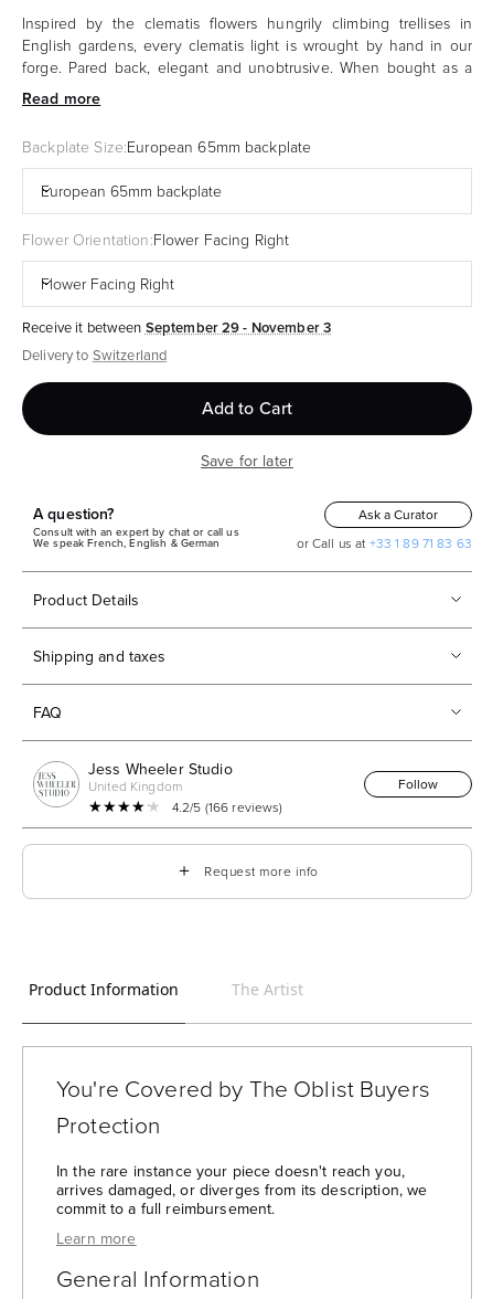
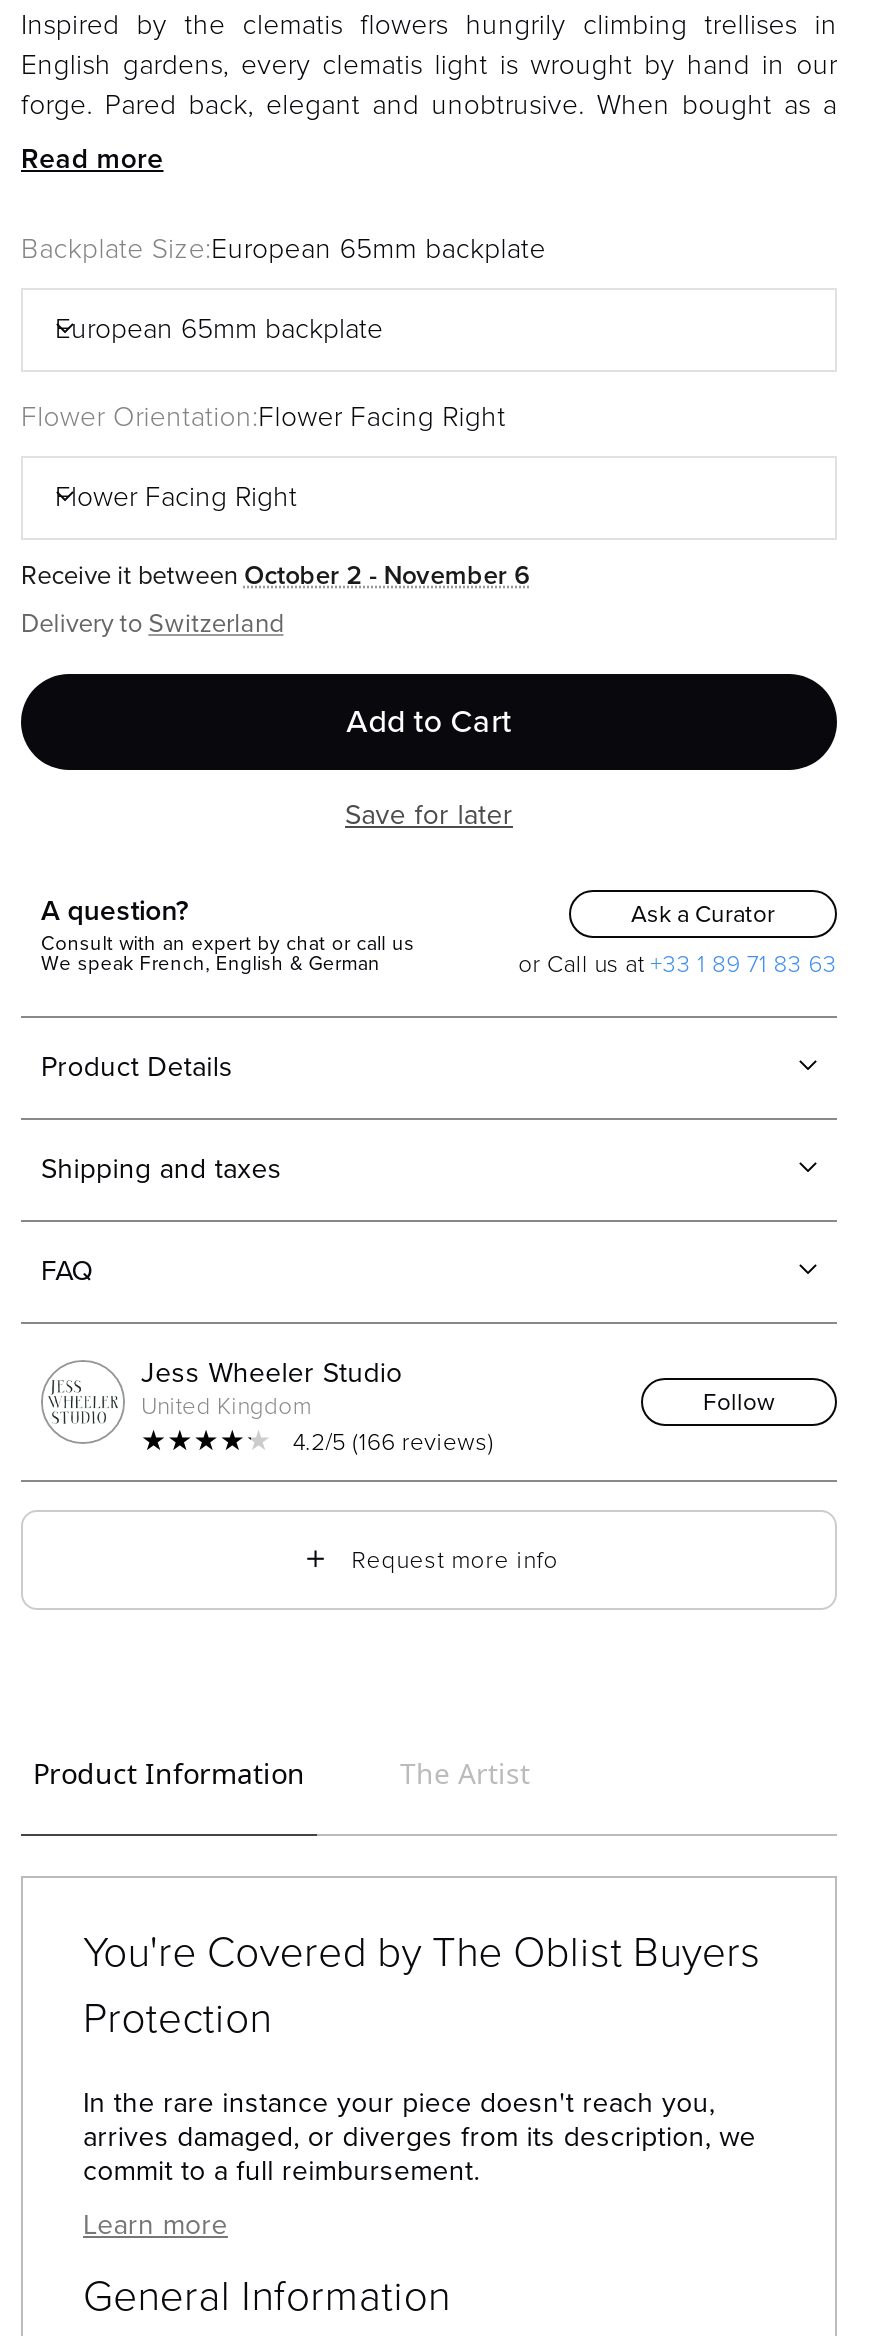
- Receive it between September 29 - November 3
+ Receive it between October 2 - November 6
